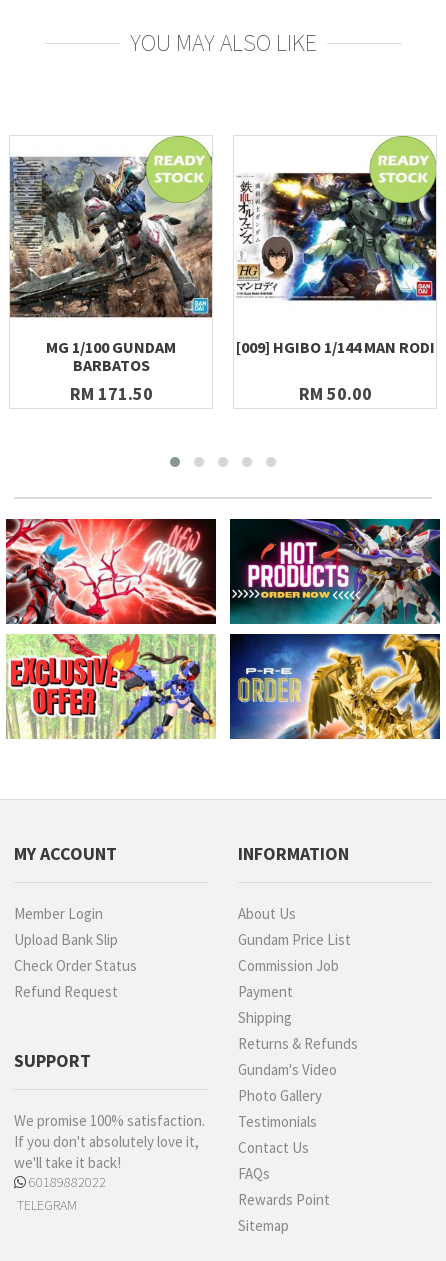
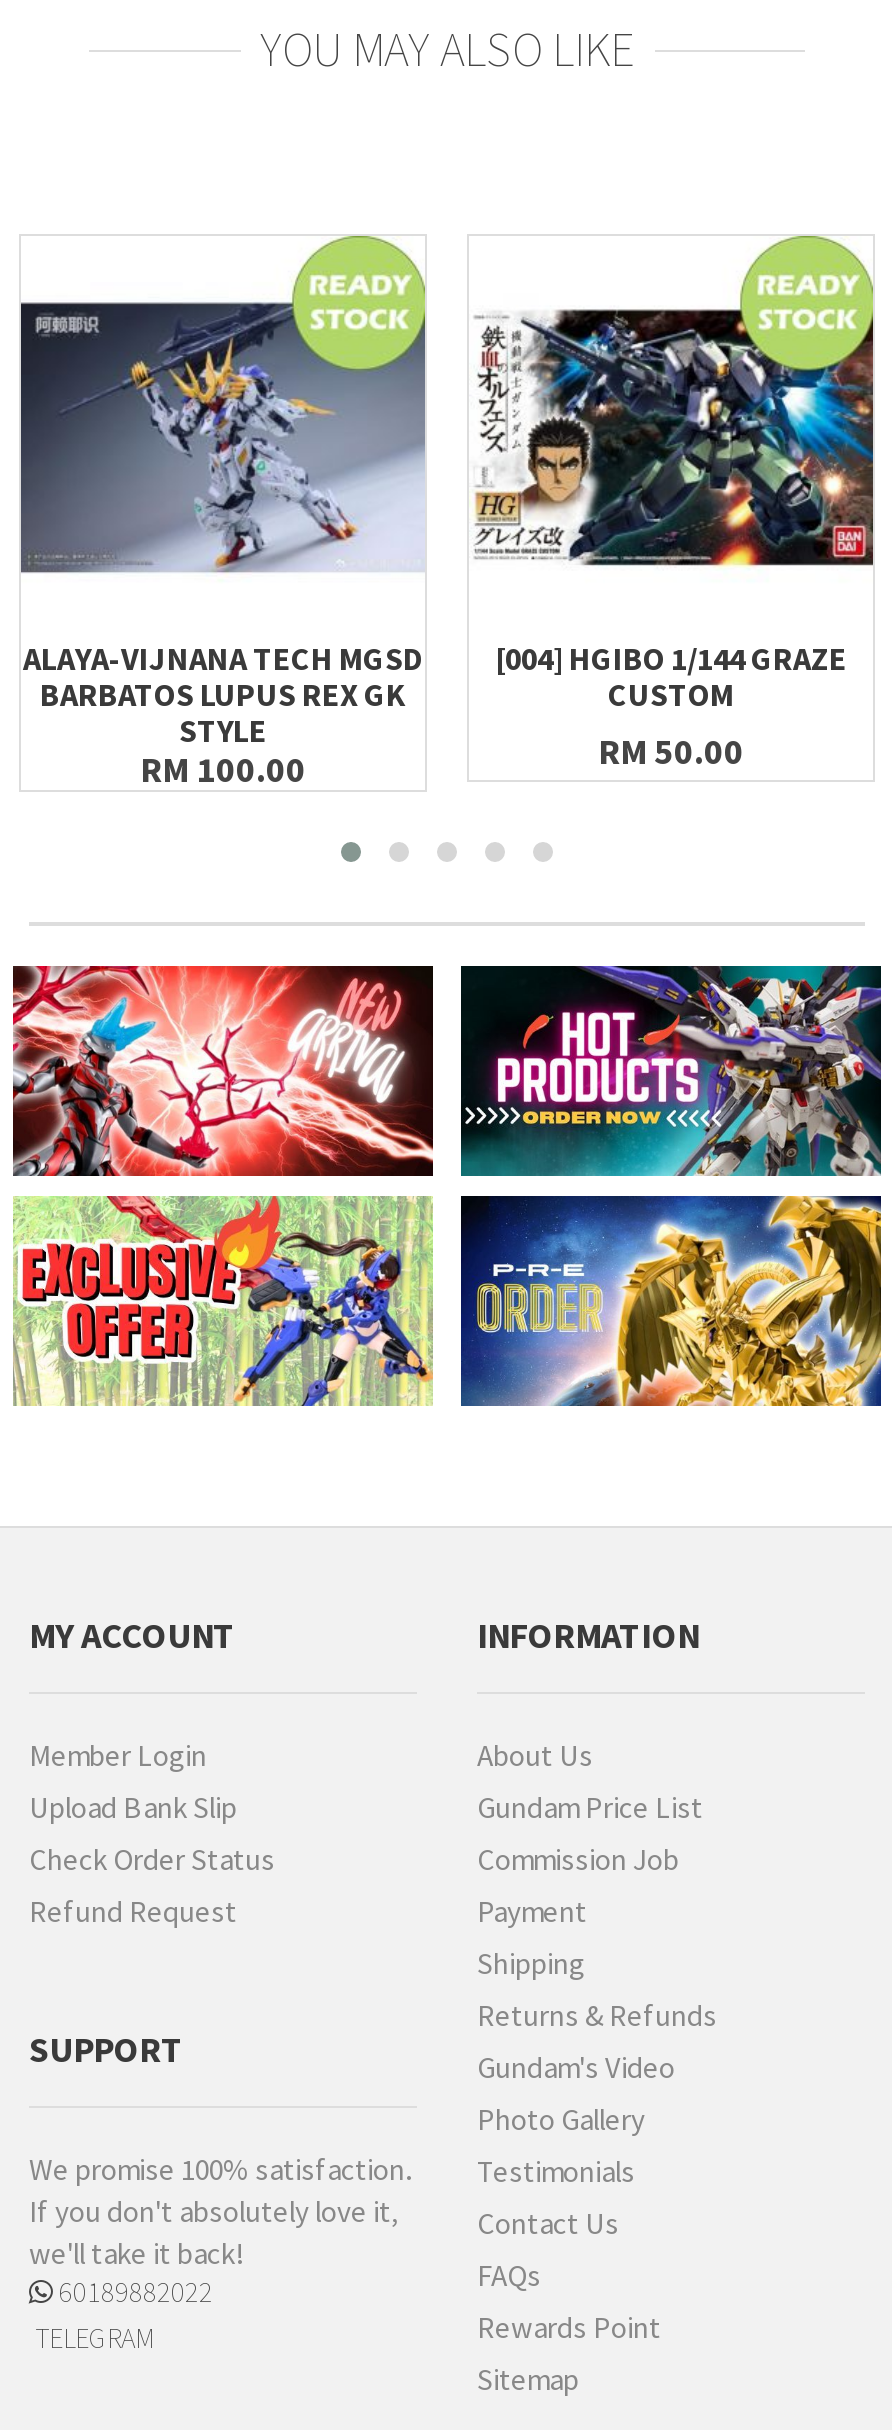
- [image]
- MG 1/100 GUNDAM
- BARBATOS
- RM 171.50
+ [image]
+ ALAYA-VIJNANA TECH MGSD
+ BARBATOS LUPUS REX GK
+ STYLE
+ RM 100.00

- [image]
- [009] HGIBO 1/144 MAN RODI
+ [image]
+ [004] HGIBO 1/144 GRAZE
+ CUSTOM
